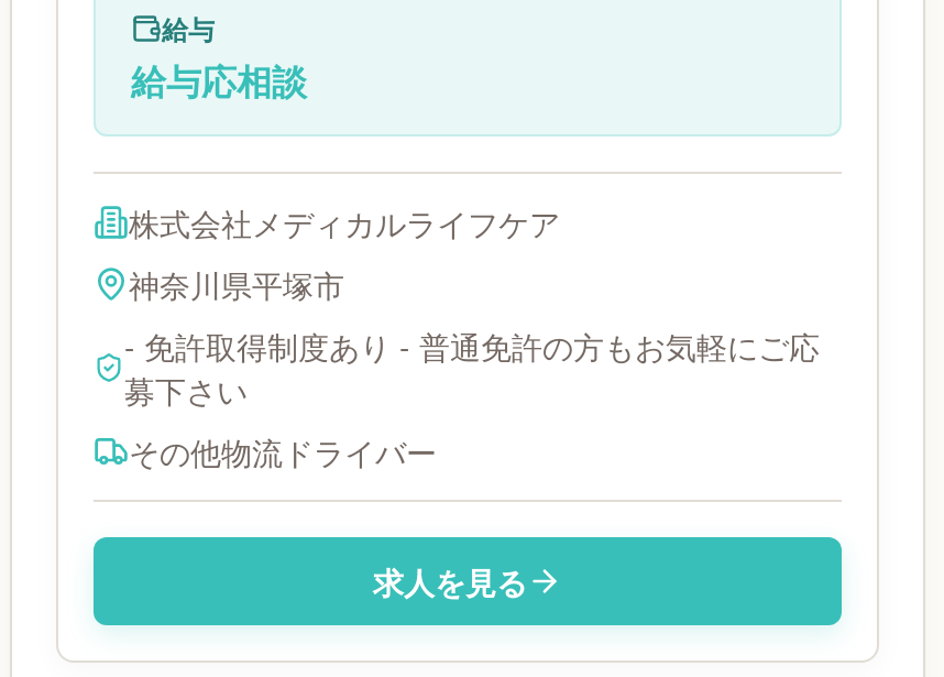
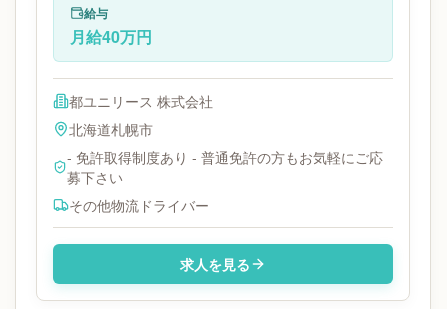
- 給与応相談
+ 月給40万円

- 株式会社メディカルライフケア
- 神奈川県平塚市
+ 都ユニリース 株式会社
+ 北海道札幌市
